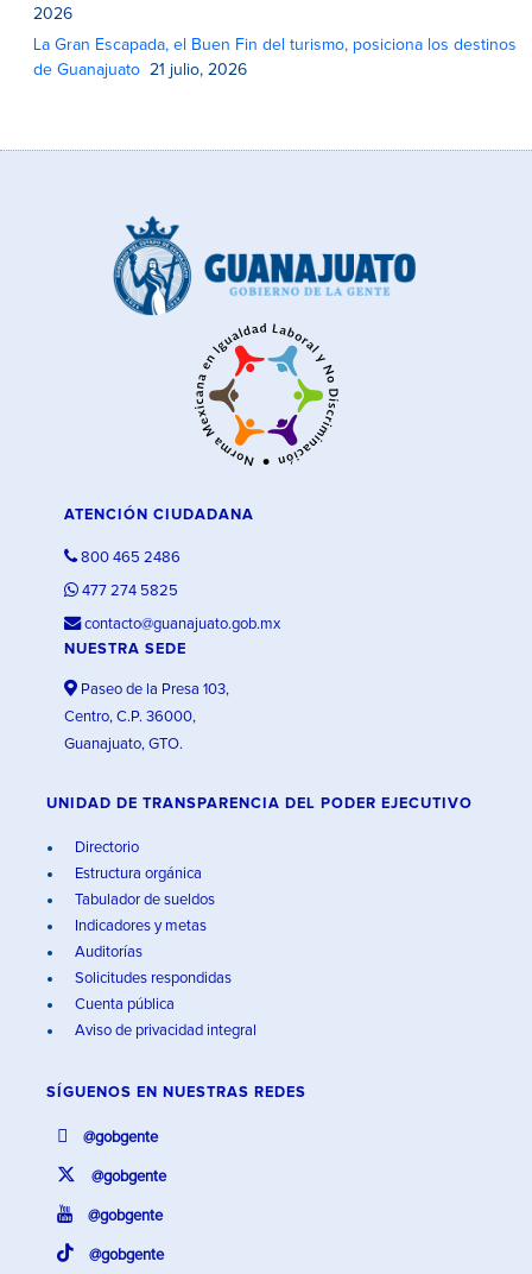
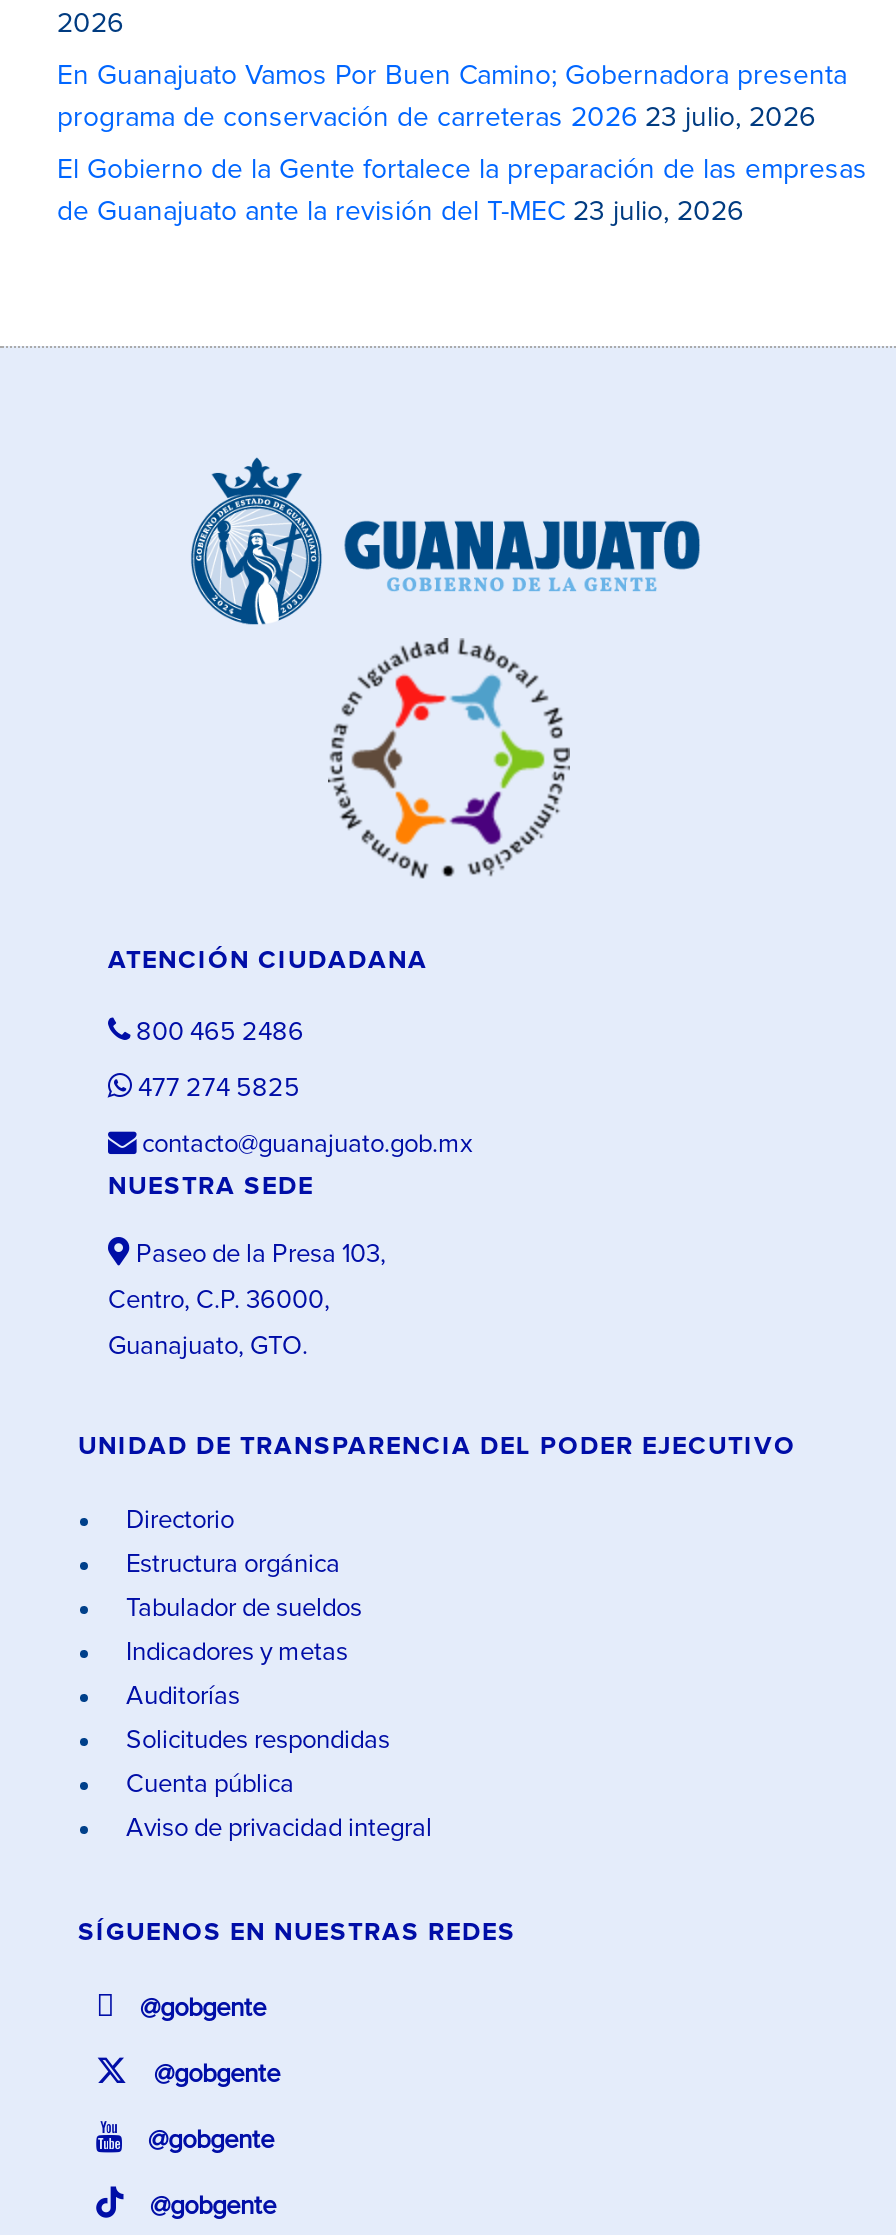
- La Gran Escapada, el Buen Fin del turismo, posiciona los destinos
- de Guanajuato 21 julio, 2026
+ En Guanajuato Vamos Por Buen Camino; Gobernadora presenta
+ programa de conservación de carreteras 2026 23 julio, 2026
+ El Gobierno de la Gente fortalece la preparación de las empresas
+ de Guanajuato ante la revisión del T-MEC 23 julio, 2026
